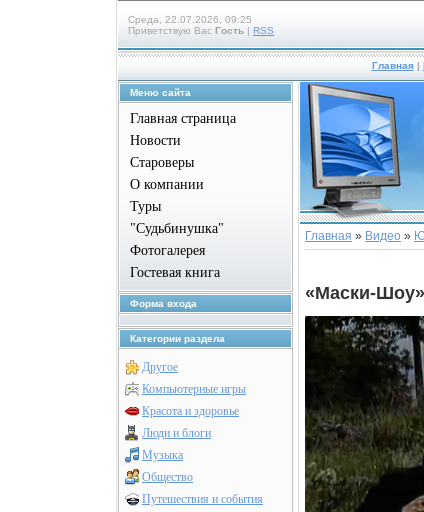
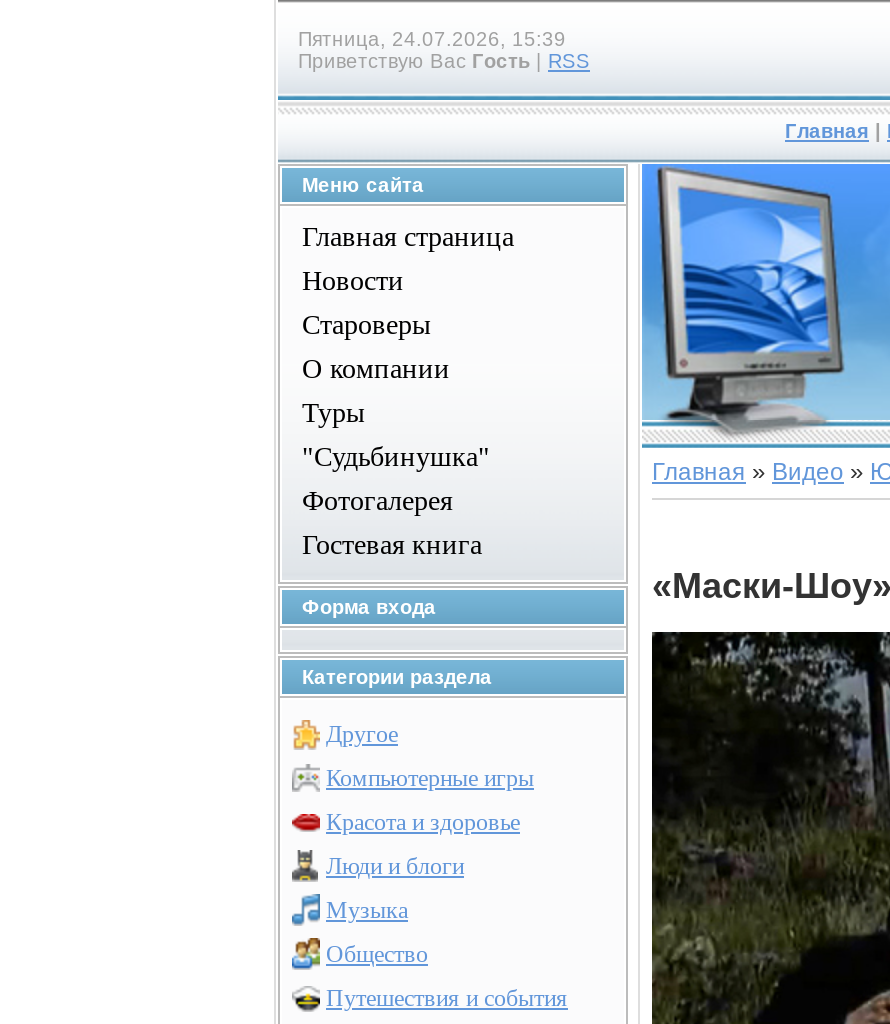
- Среда, 22.07.2026, 09:25
+ Пятница, 24.07.2026, 15:39
